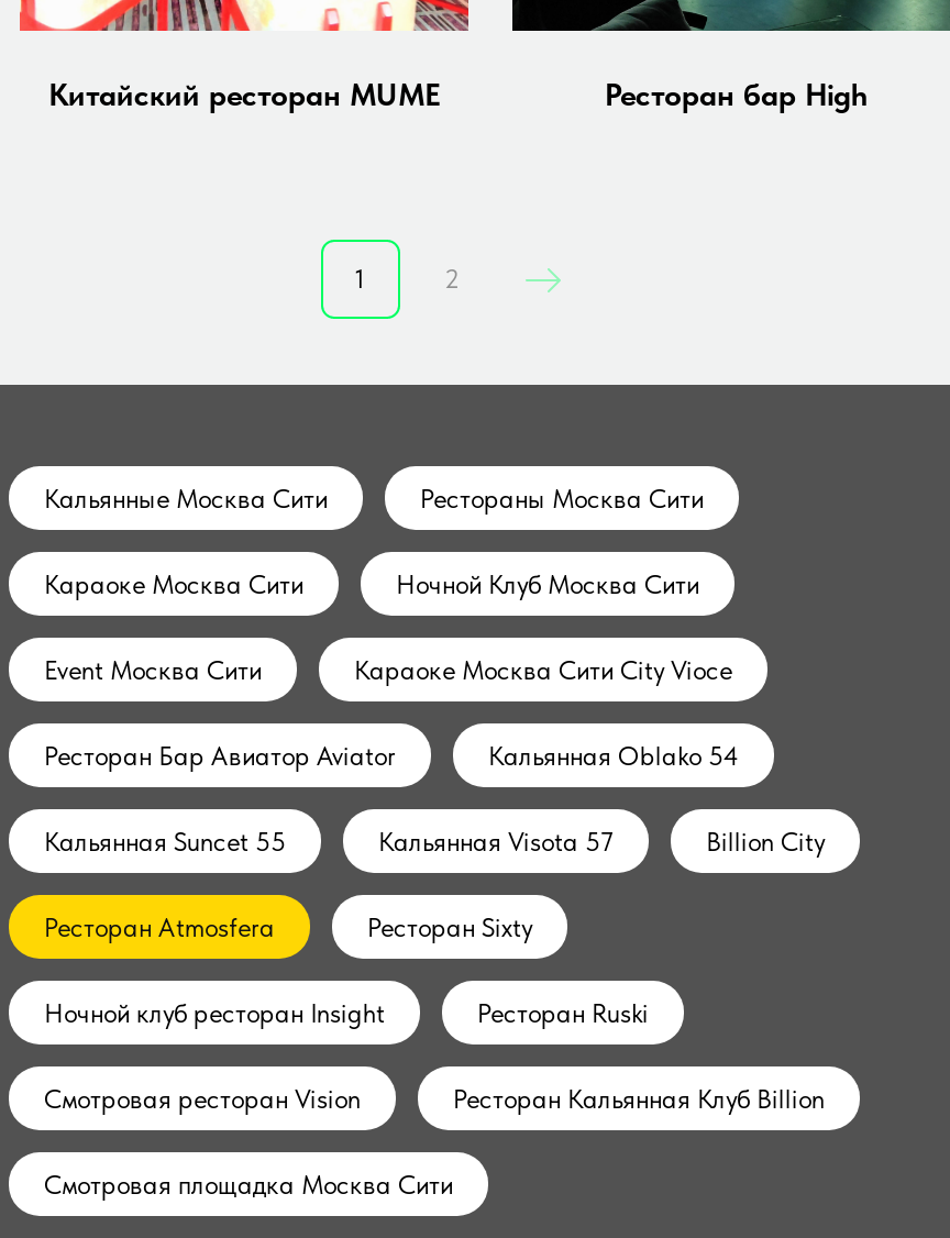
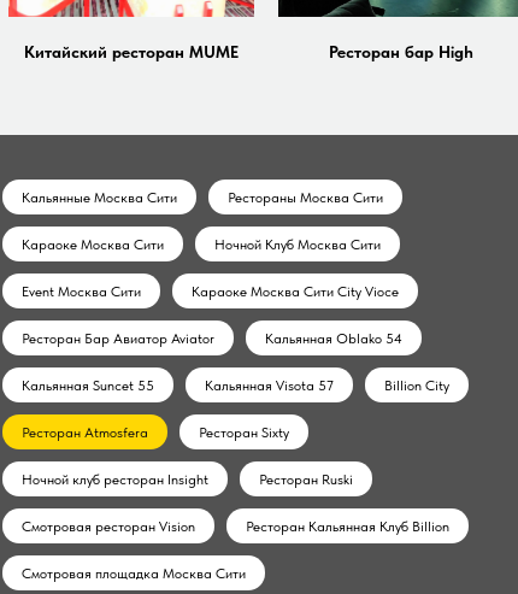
- 1
- 2
